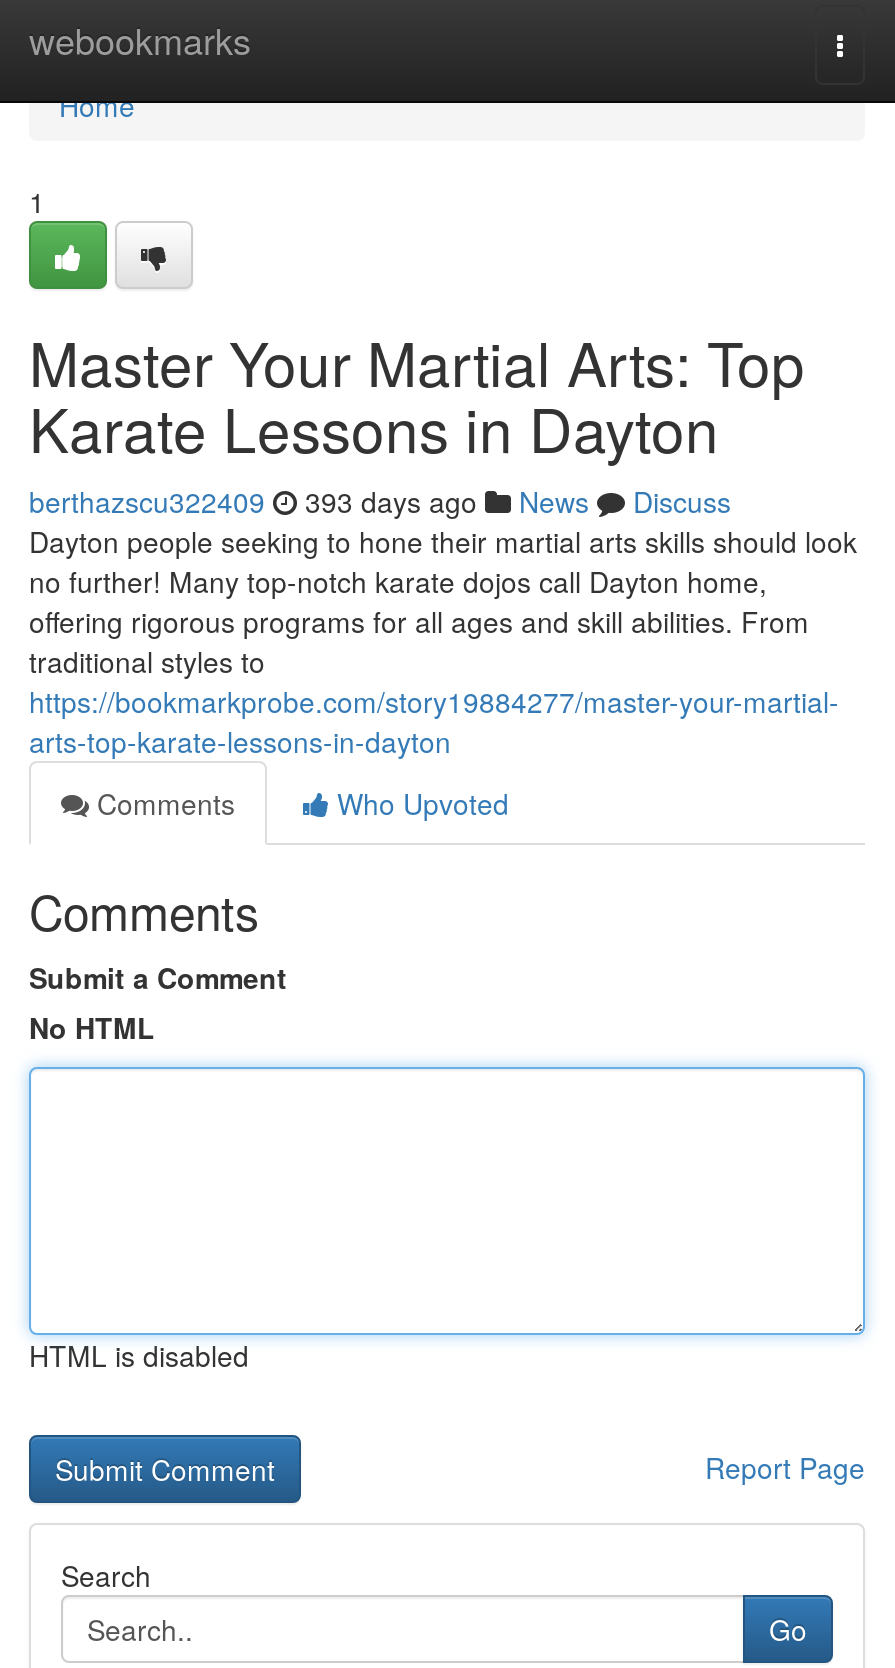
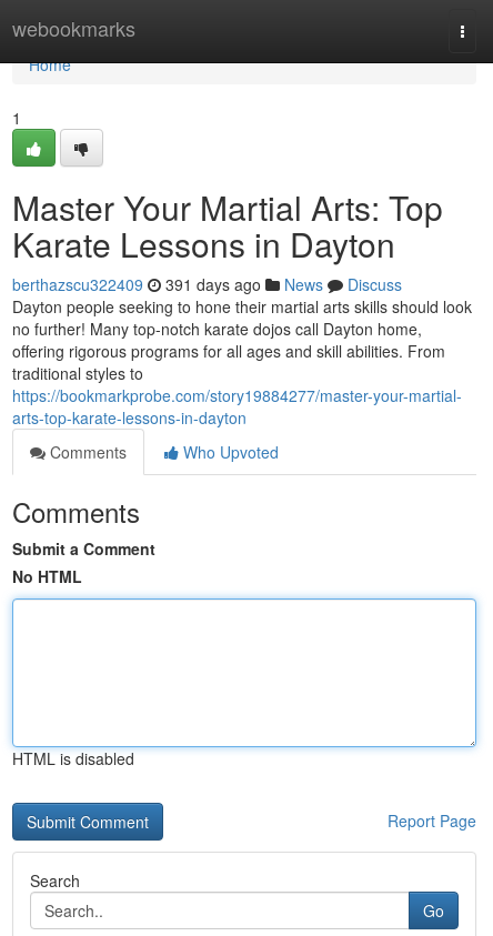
- berthazscu322409 393 days ago News Discuss
+ berthazscu322409 391 days ago News Discuss
